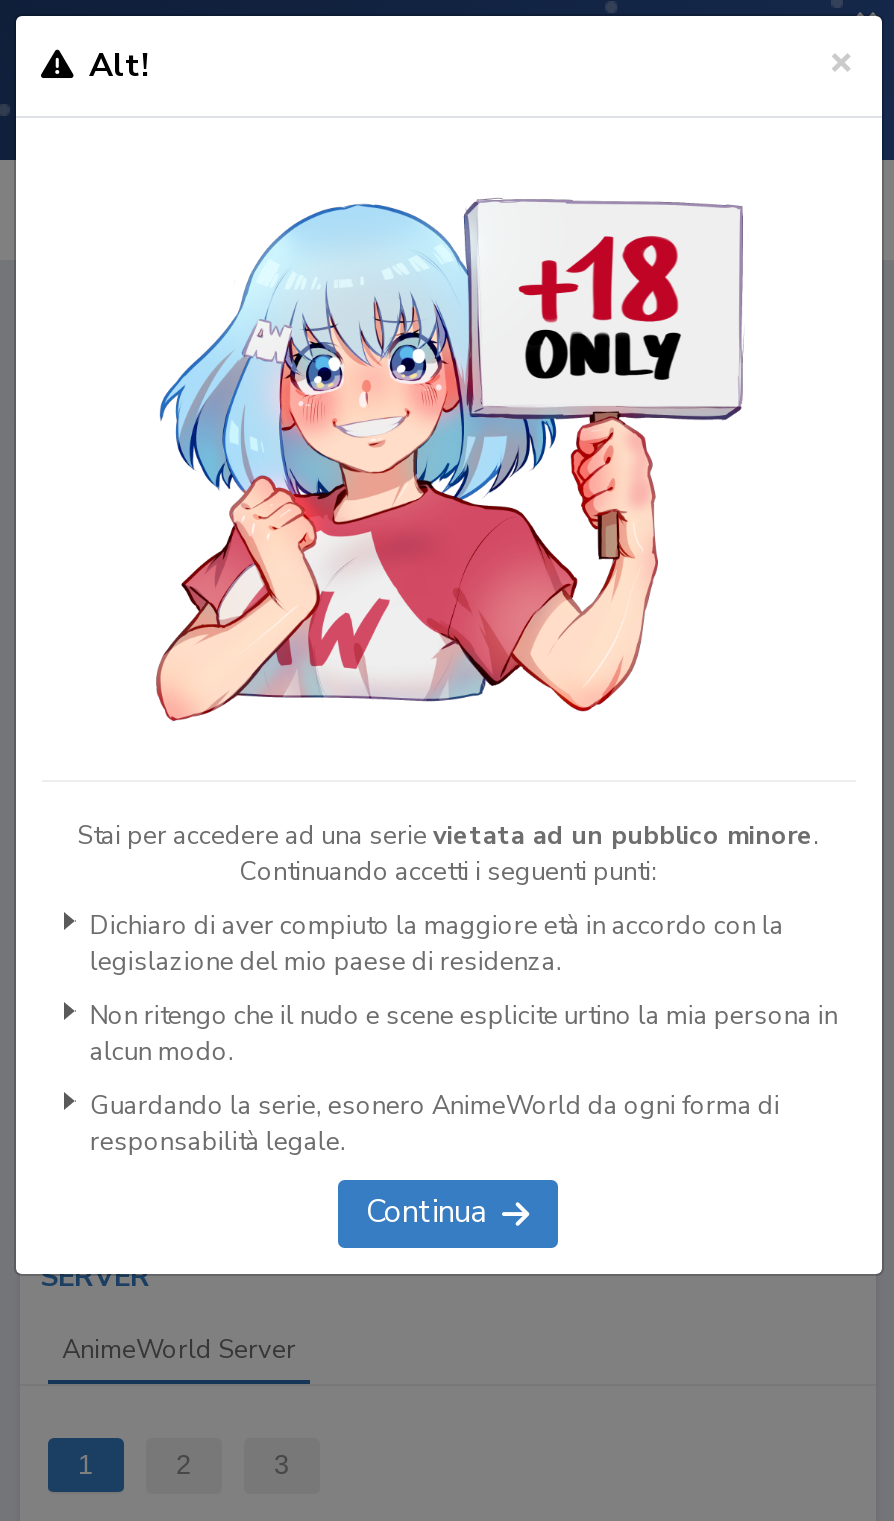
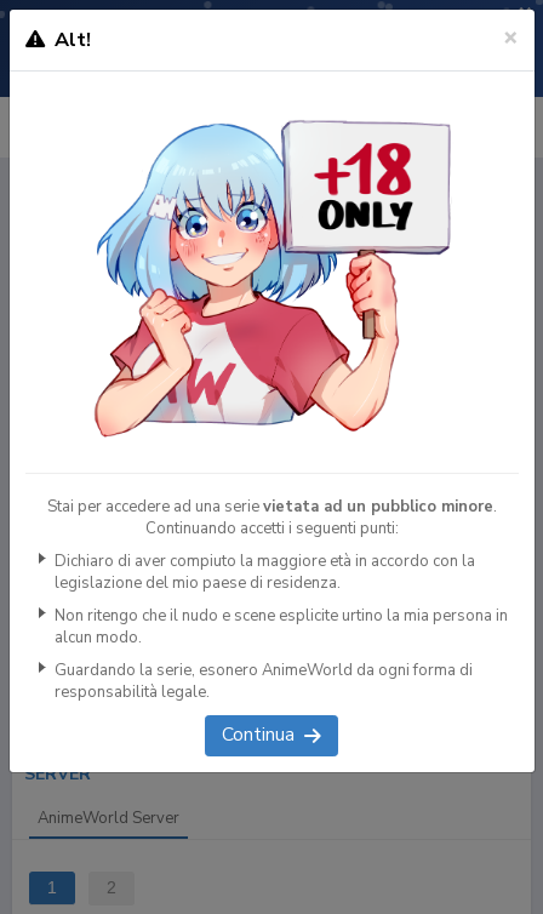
- 3
